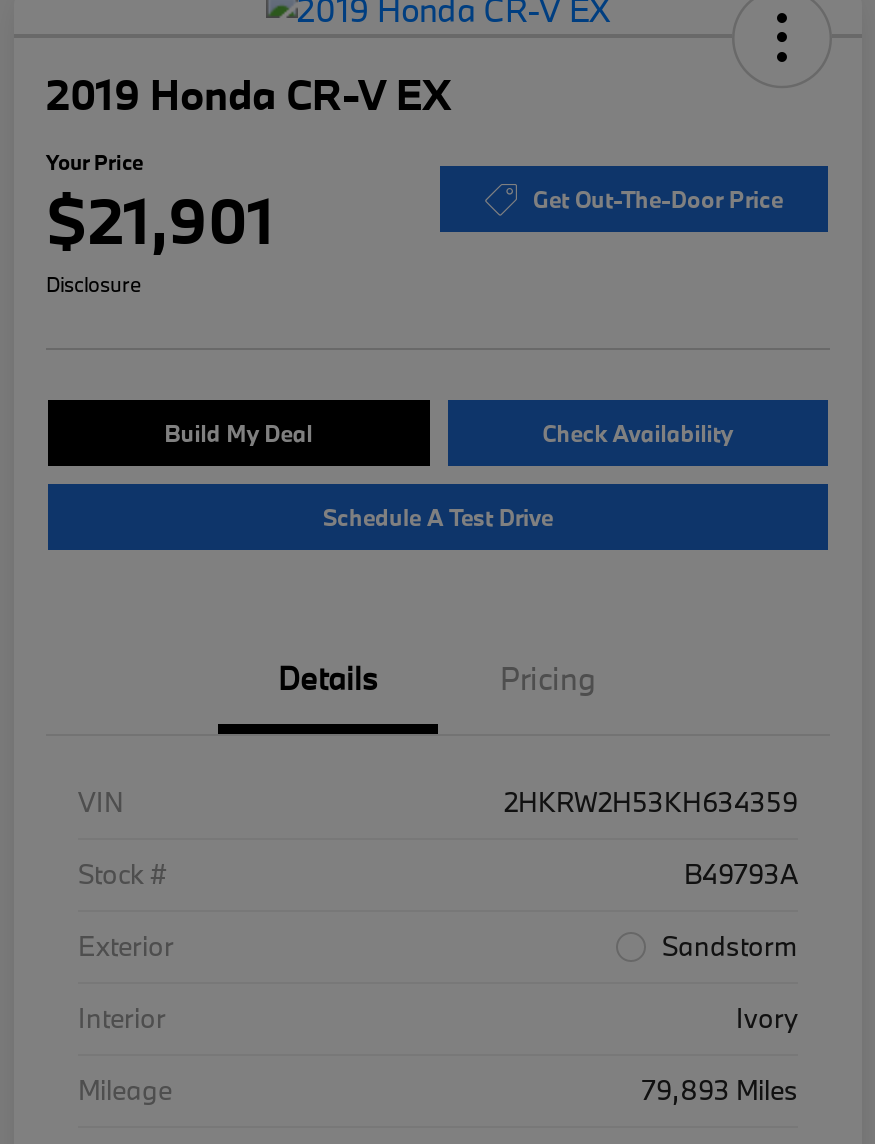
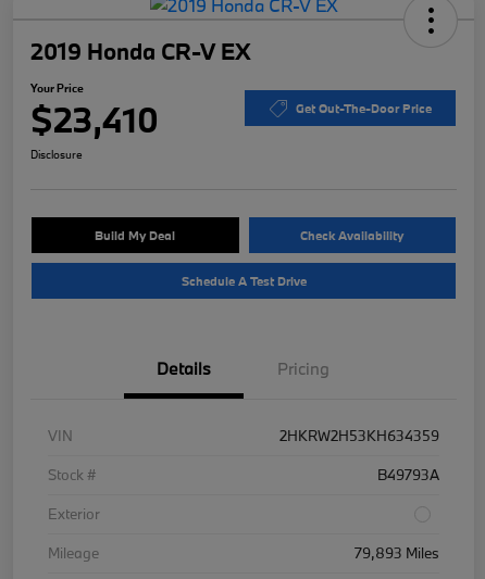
- $21,901
+ $23,410

- Sandstorm
- Interior
- Ivory
